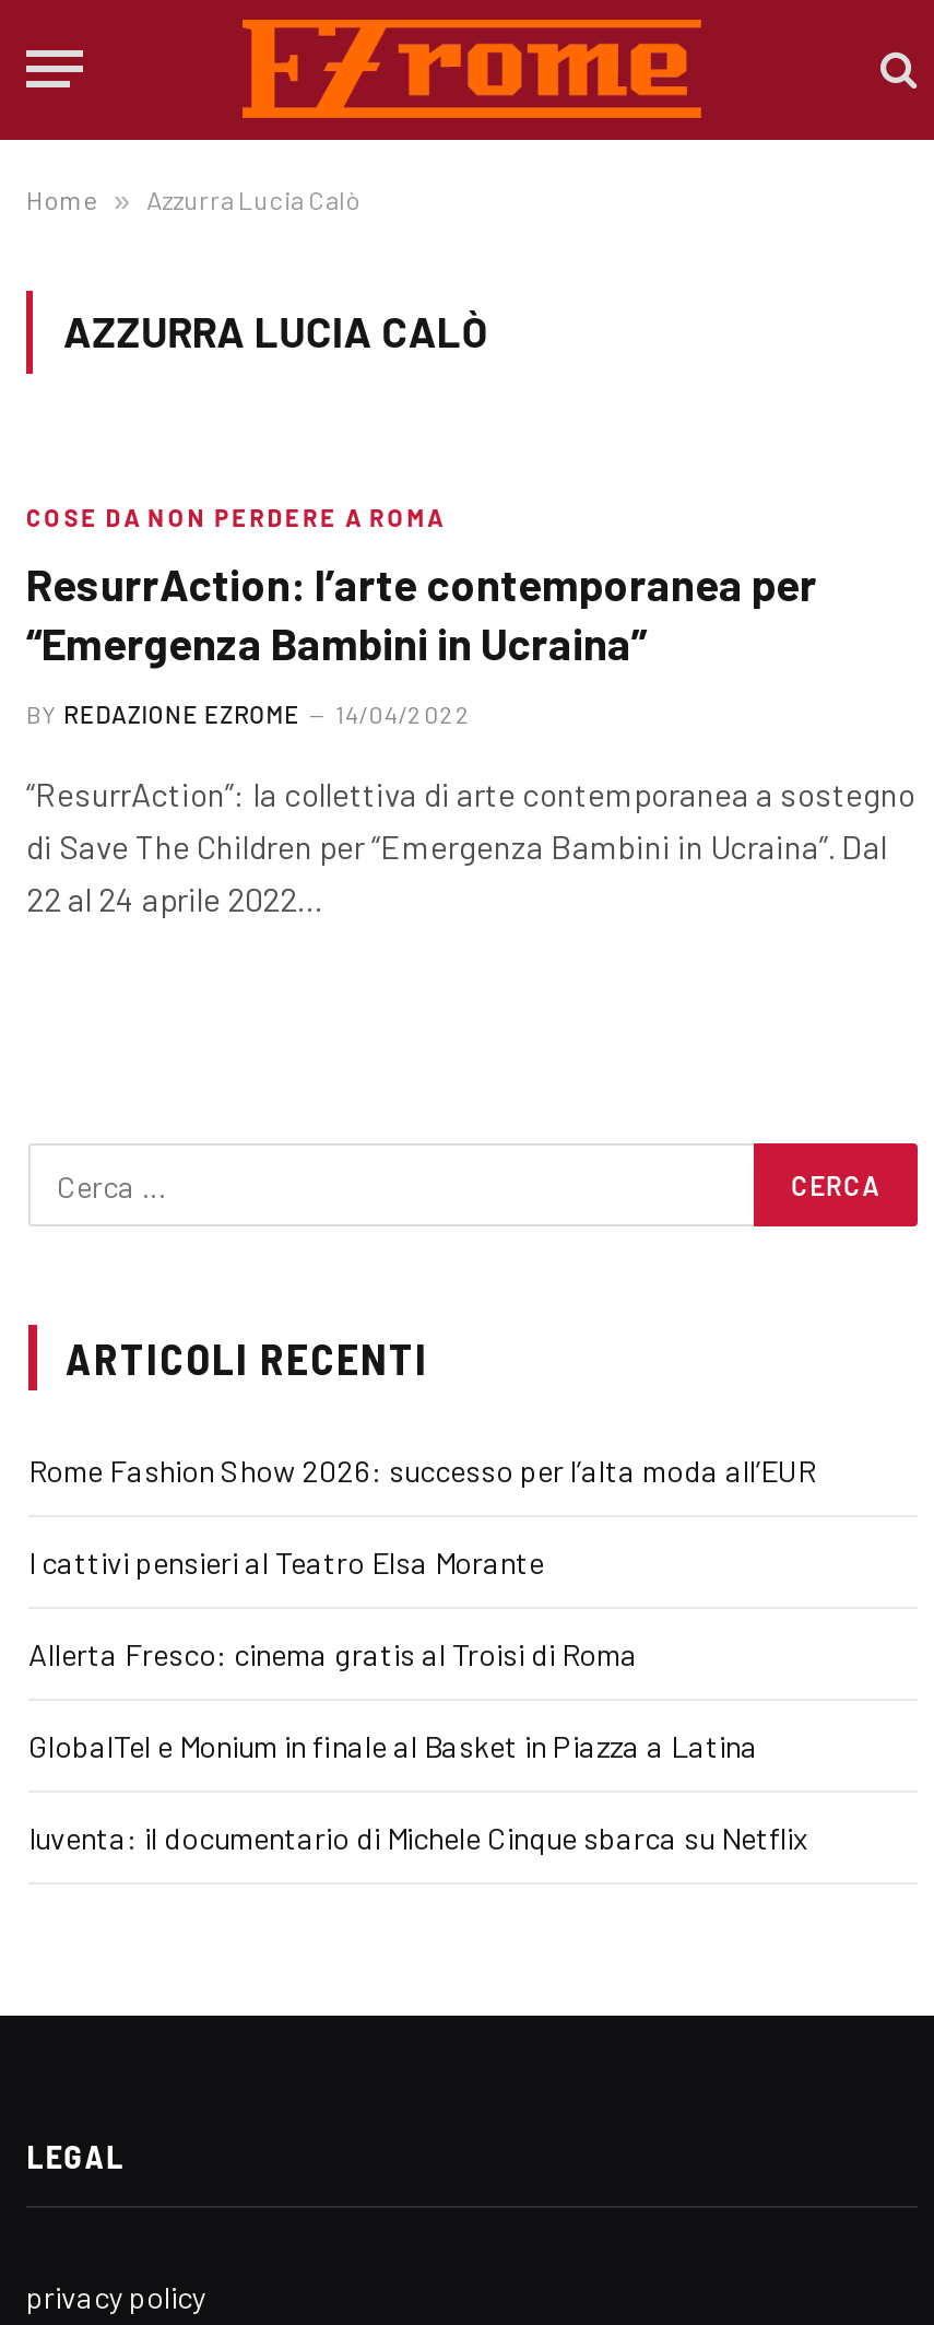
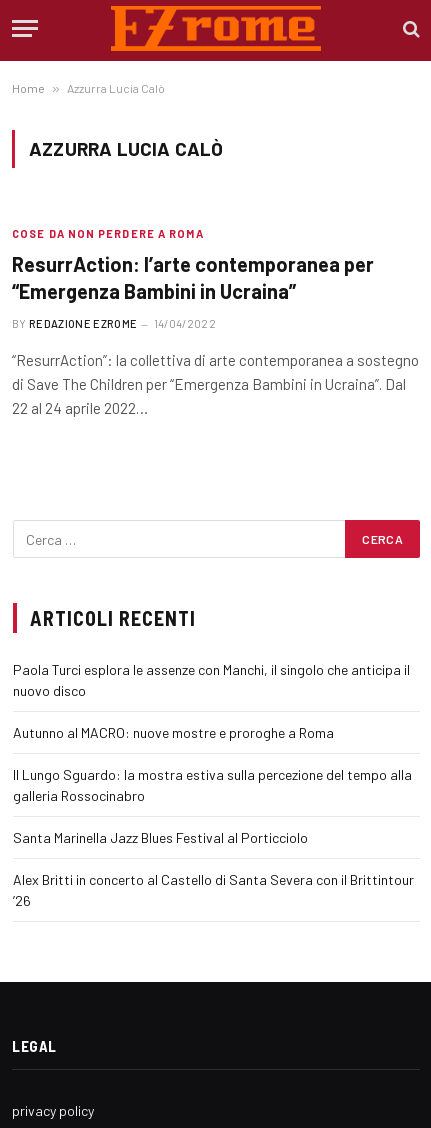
- Rome Fashion Show 2026: successo per l’alta moda all’EUR
+ Paola Turci esplora le assenze con Manchi, il singolo che anticipa il
+ nuovo disco

- I cattivi pensieri al Teatro Elsa Morante
+ Autunno al MACRO: nuove mostre e proroghe a Roma

- Allerta Fresco: cinema gratis al Troisi di Roma
+ Il Lungo Sguardo: la mostra estiva sulla percezione del tempo alla
+ galleria Rossocinabro

- GlobalTel e Monium in finale al Basket in Piazza a Latina
+ Santa Marinella Jazz Blues Festival al Porticciolo

- Iuventa: il documentario di Michele Cinque sbarca su Netflix
+ Alex Britti in concerto al Castello di Santa Severa con il Brittintour
+ ’26
